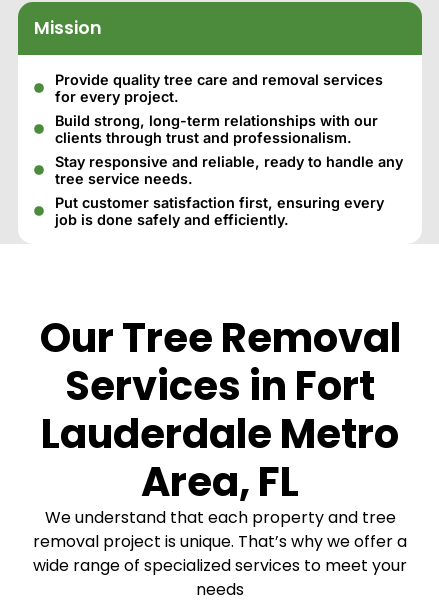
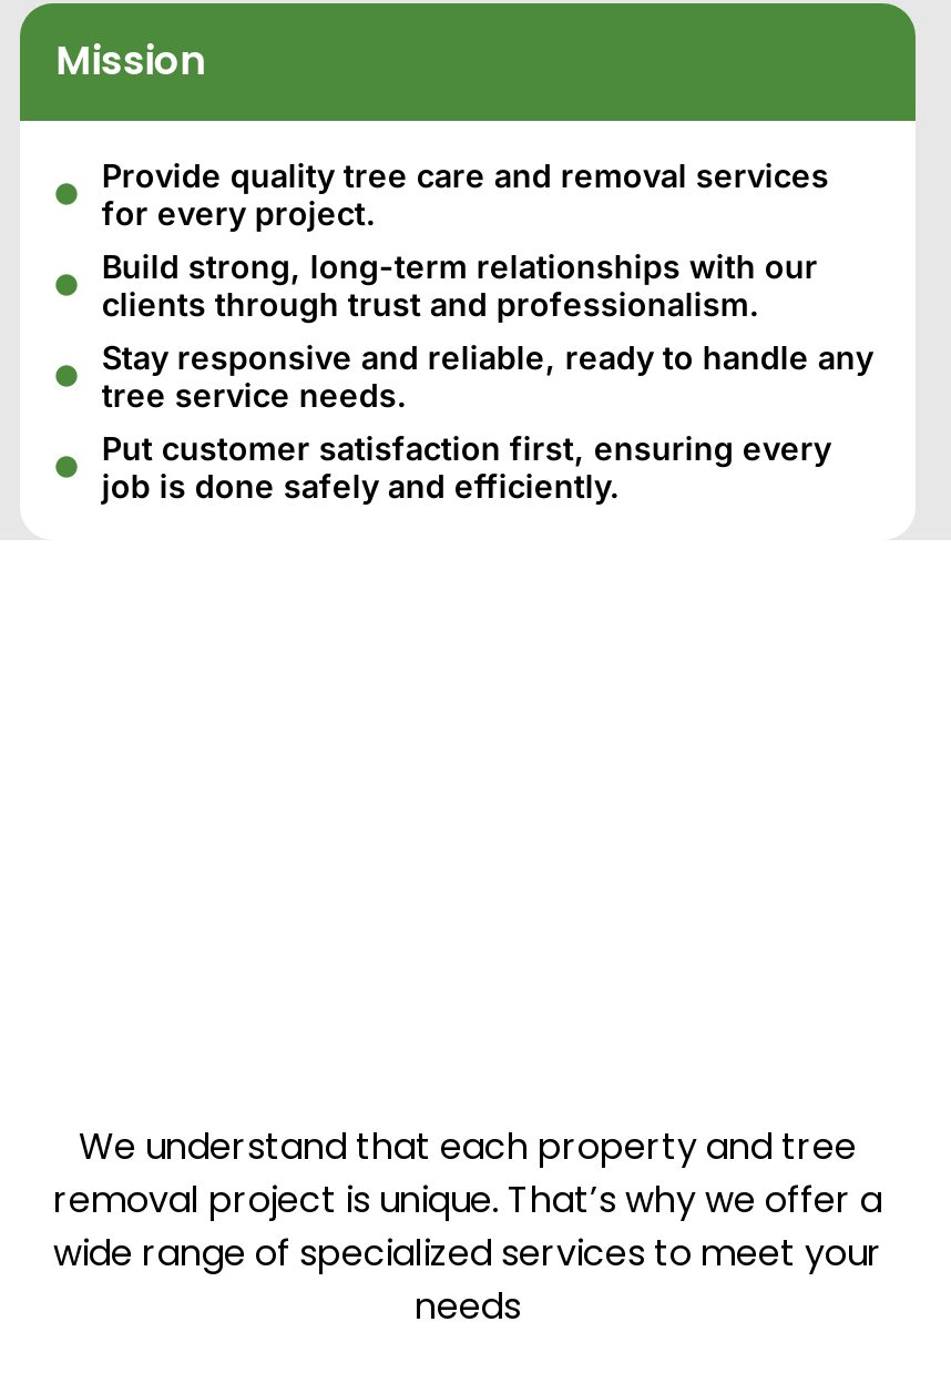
- Our Tree Removal
- Services in Fort
- Lauderdale Metro
- Area, FL
